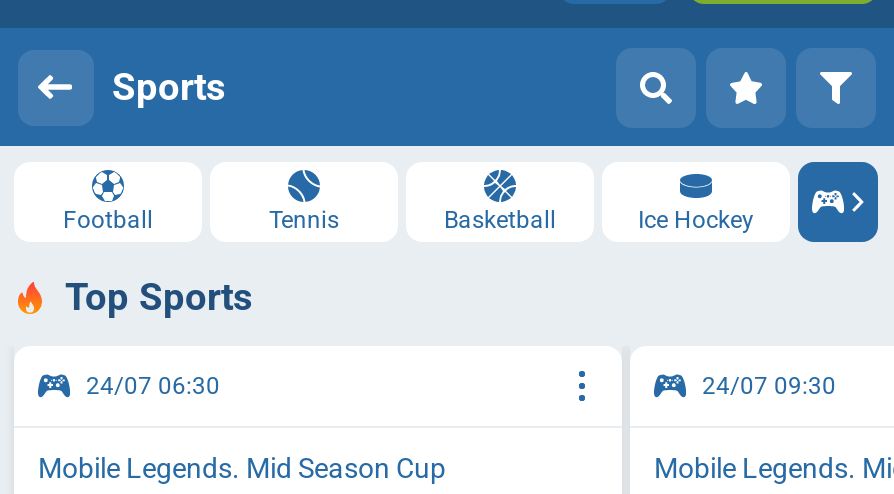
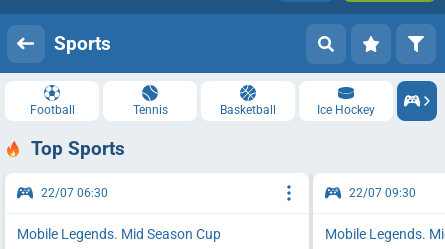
- 24/07 06:30
+ 22/07 06:30

- 24/07 09:30
+ 22/07 09:30
